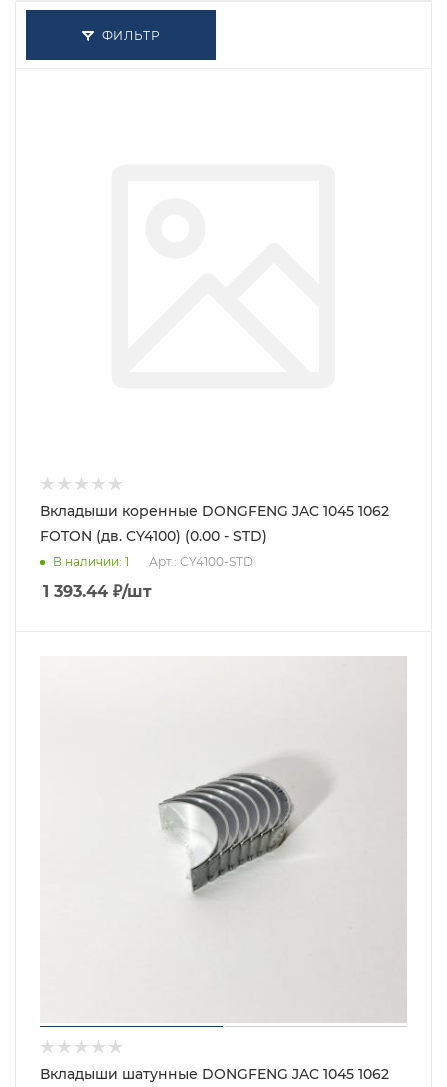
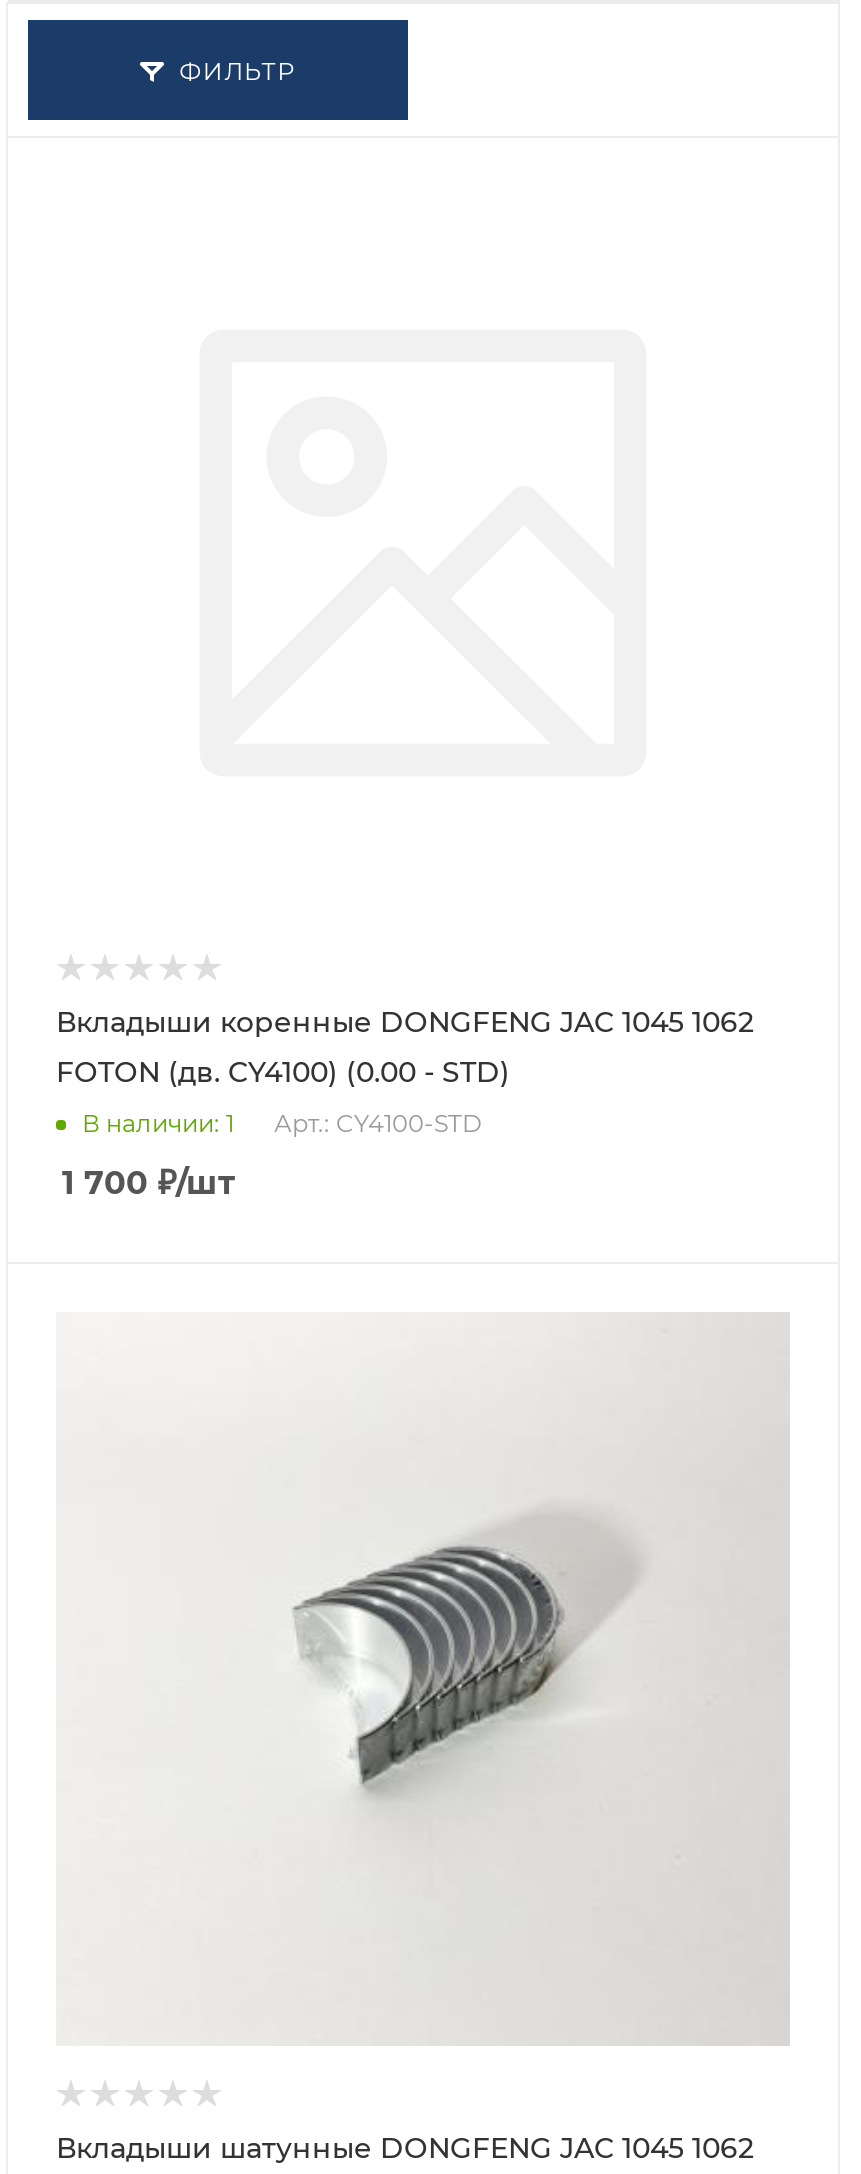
- 1 393.44 ₽/шт
+ 1 700 ₽/шт
